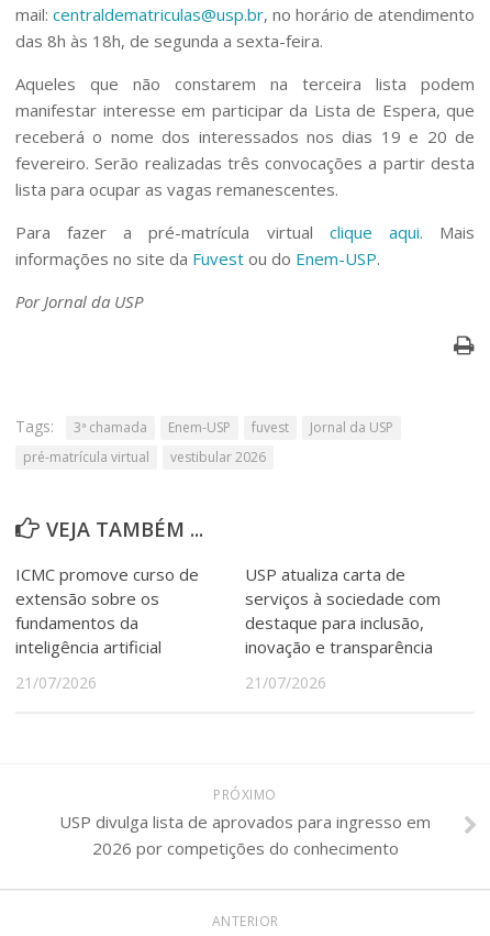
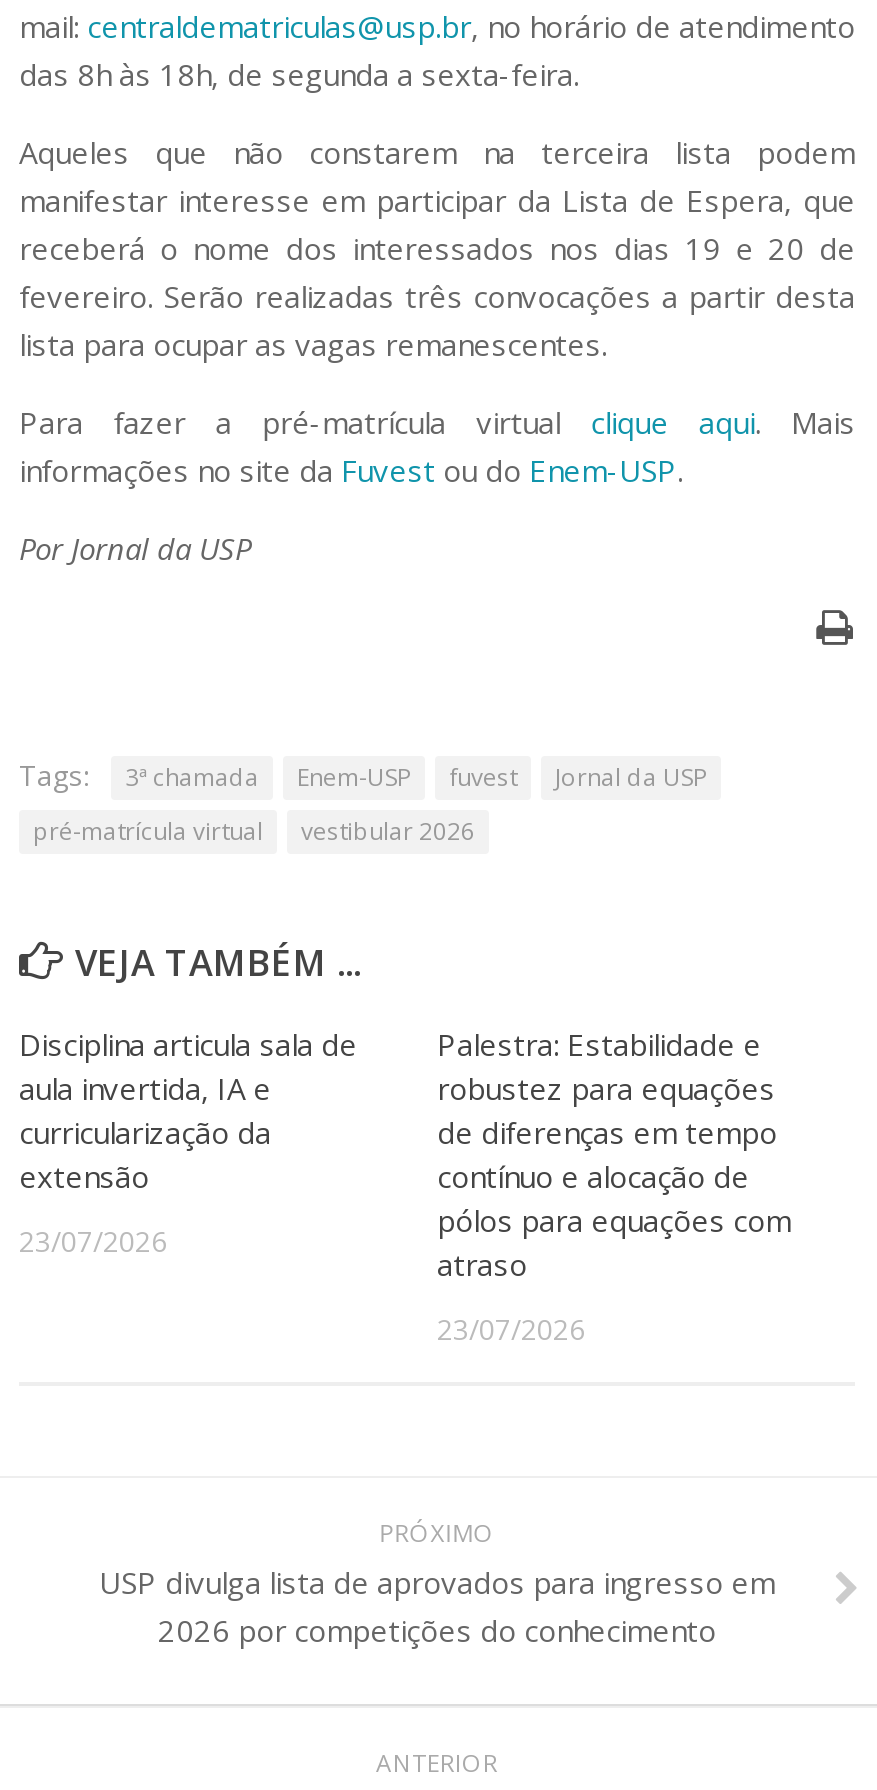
- ICMC promove curso de
- extensão sobre os
- fundamentos da
- inteligência artificial
+ Disciplina articula sala de
+ aula invertida, IA e
+ curricularização da
+ extensão

- USP atualiza carta de
- serviços à sociedade com
- destaque para inclusão,
- inovação e transparência
+ Palestra: Estabilidade e
+ robustez para equações
+ de diferenças em tempo
+ contínuo e alocação de
+ pólos para equações com
+ atraso

- 21/07/2026
+ 23/07/2026

- 21/07/2026
+ 23/07/2026
